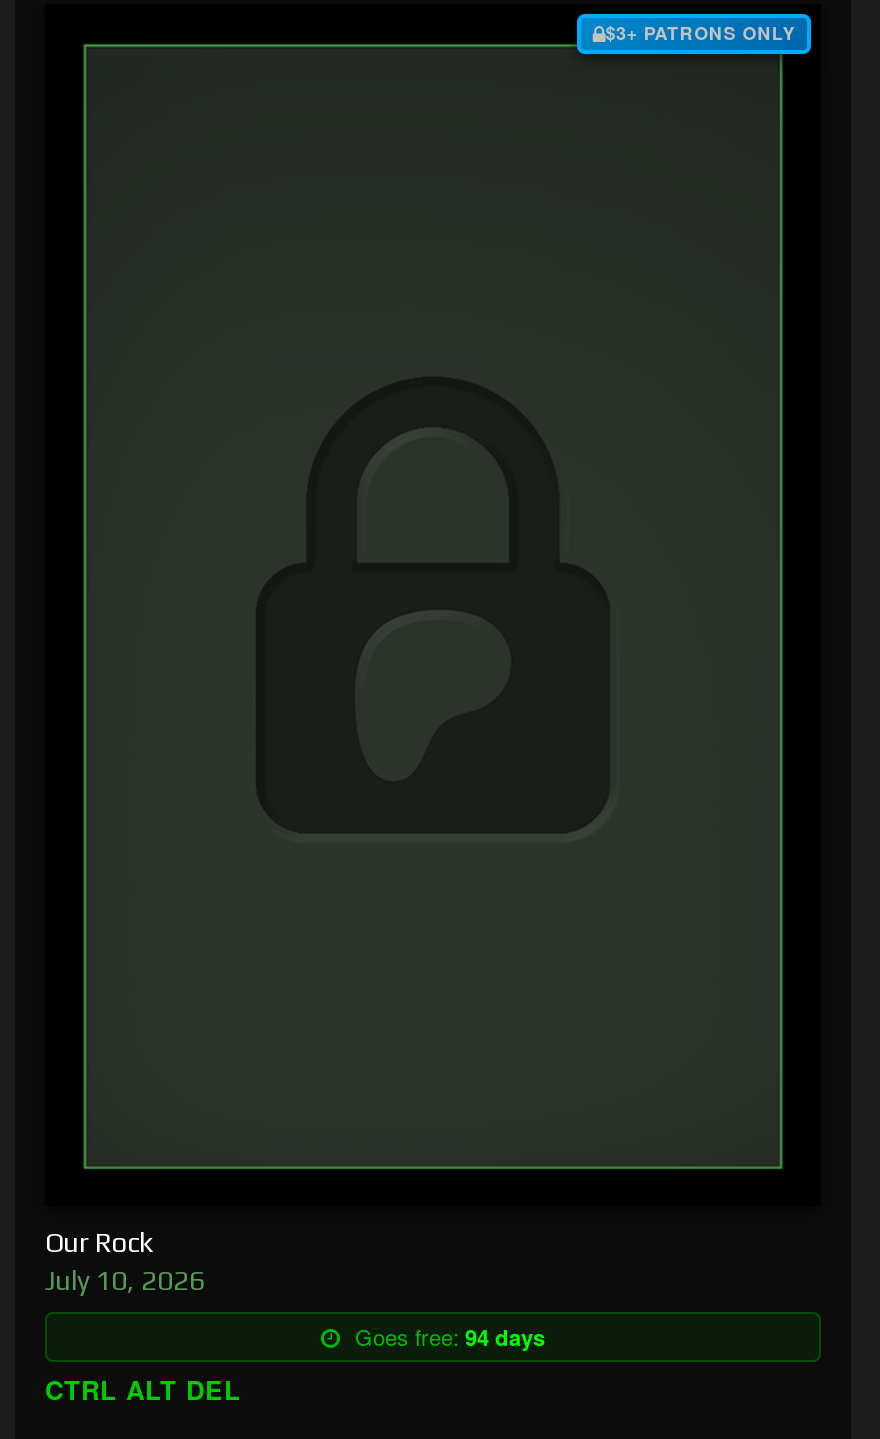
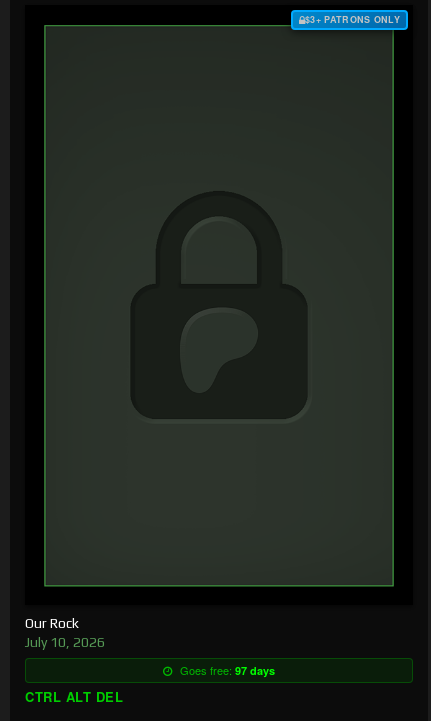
- Goes free: 94 days
+ Goes free: 97 days
